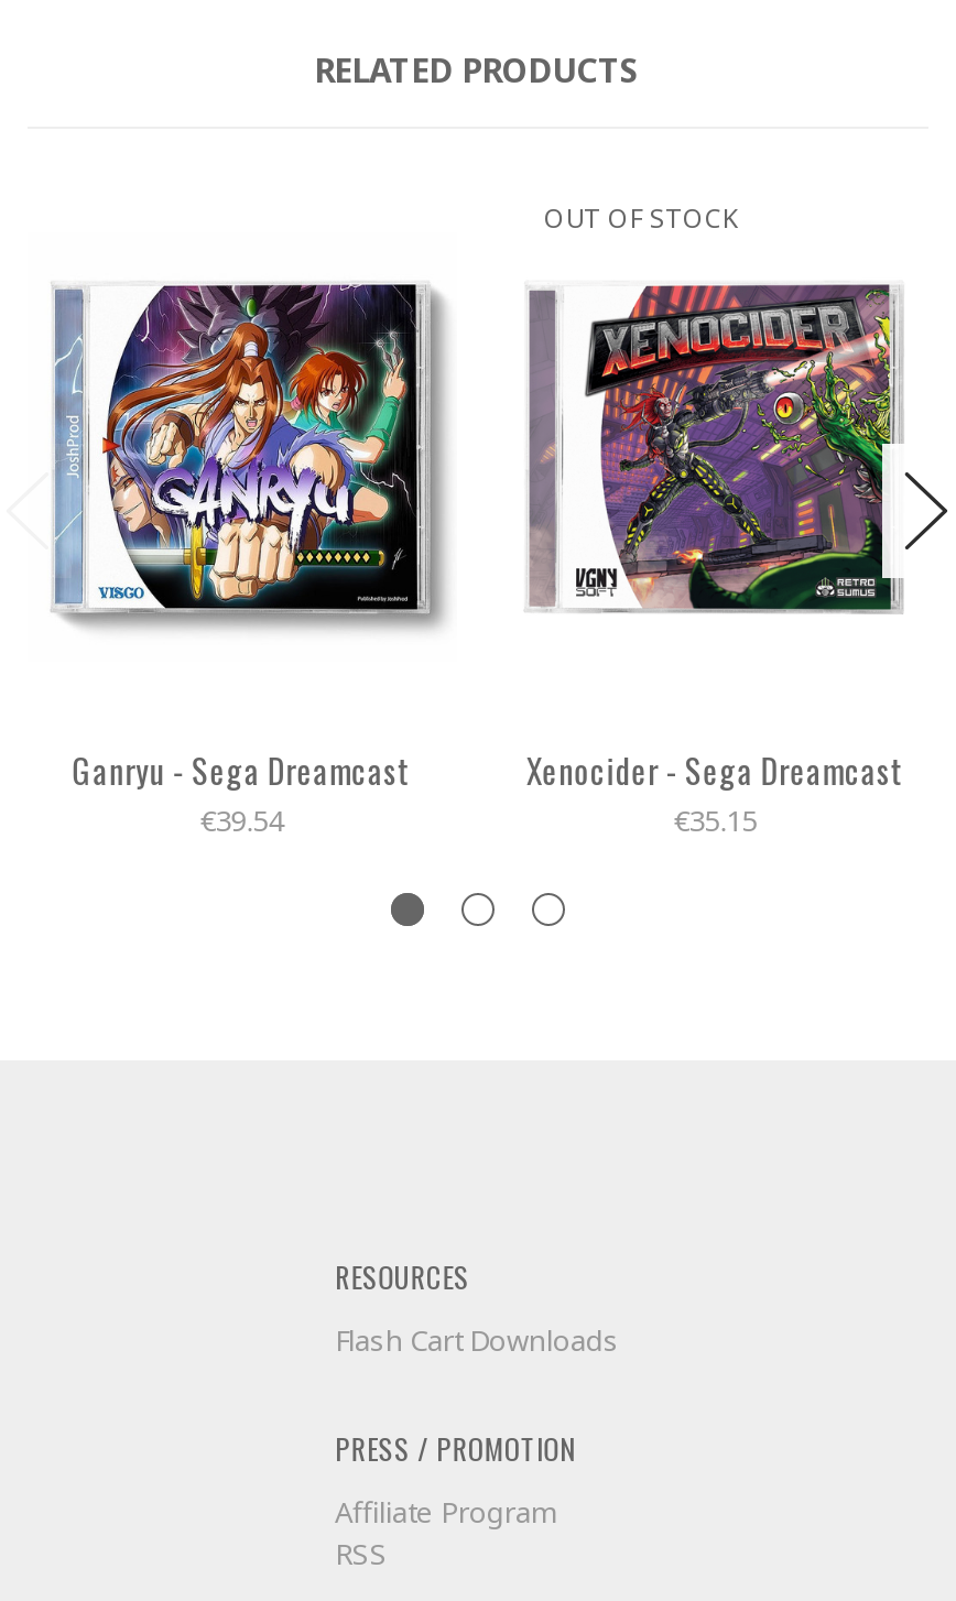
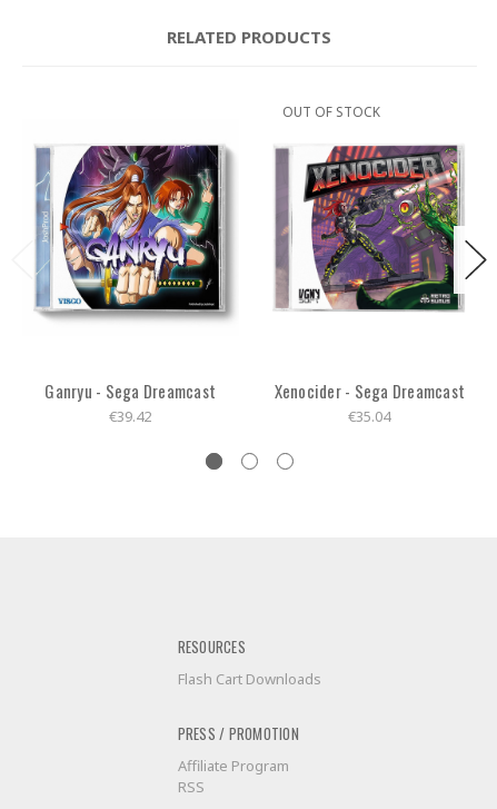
- €39.54
+ €39.42

- €35.15
+ €35.04
